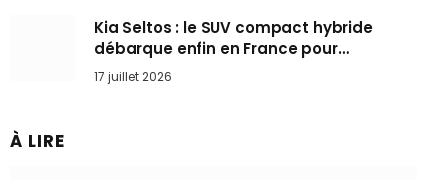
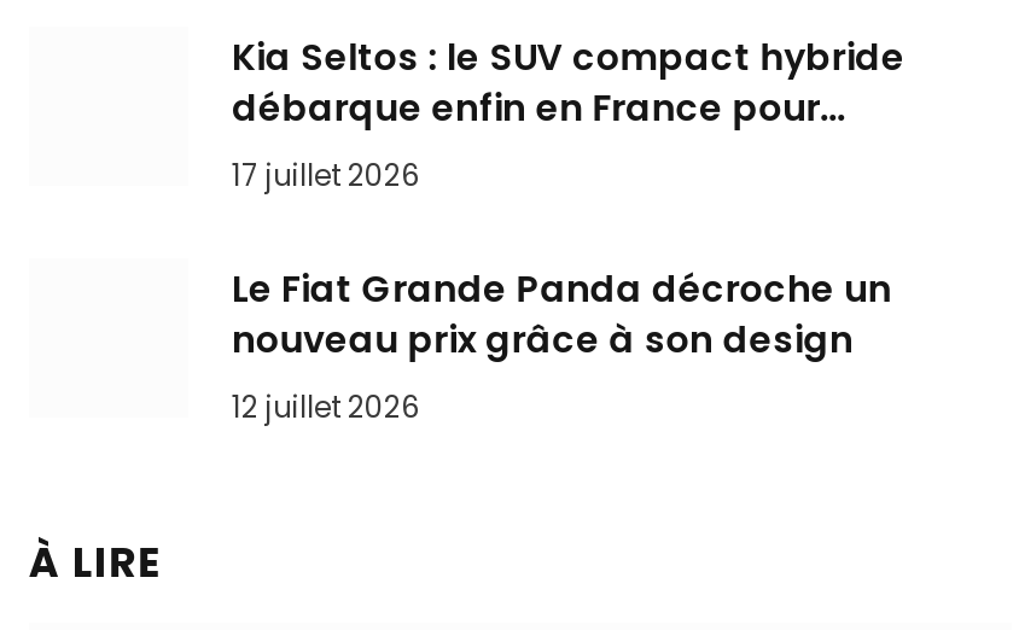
+ Le Fiat Grande Panda décroche un
+ nouveau prix grâce à son design
+ 12 juillet 2026
